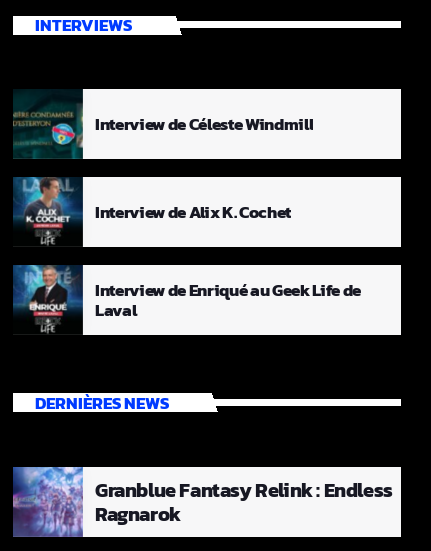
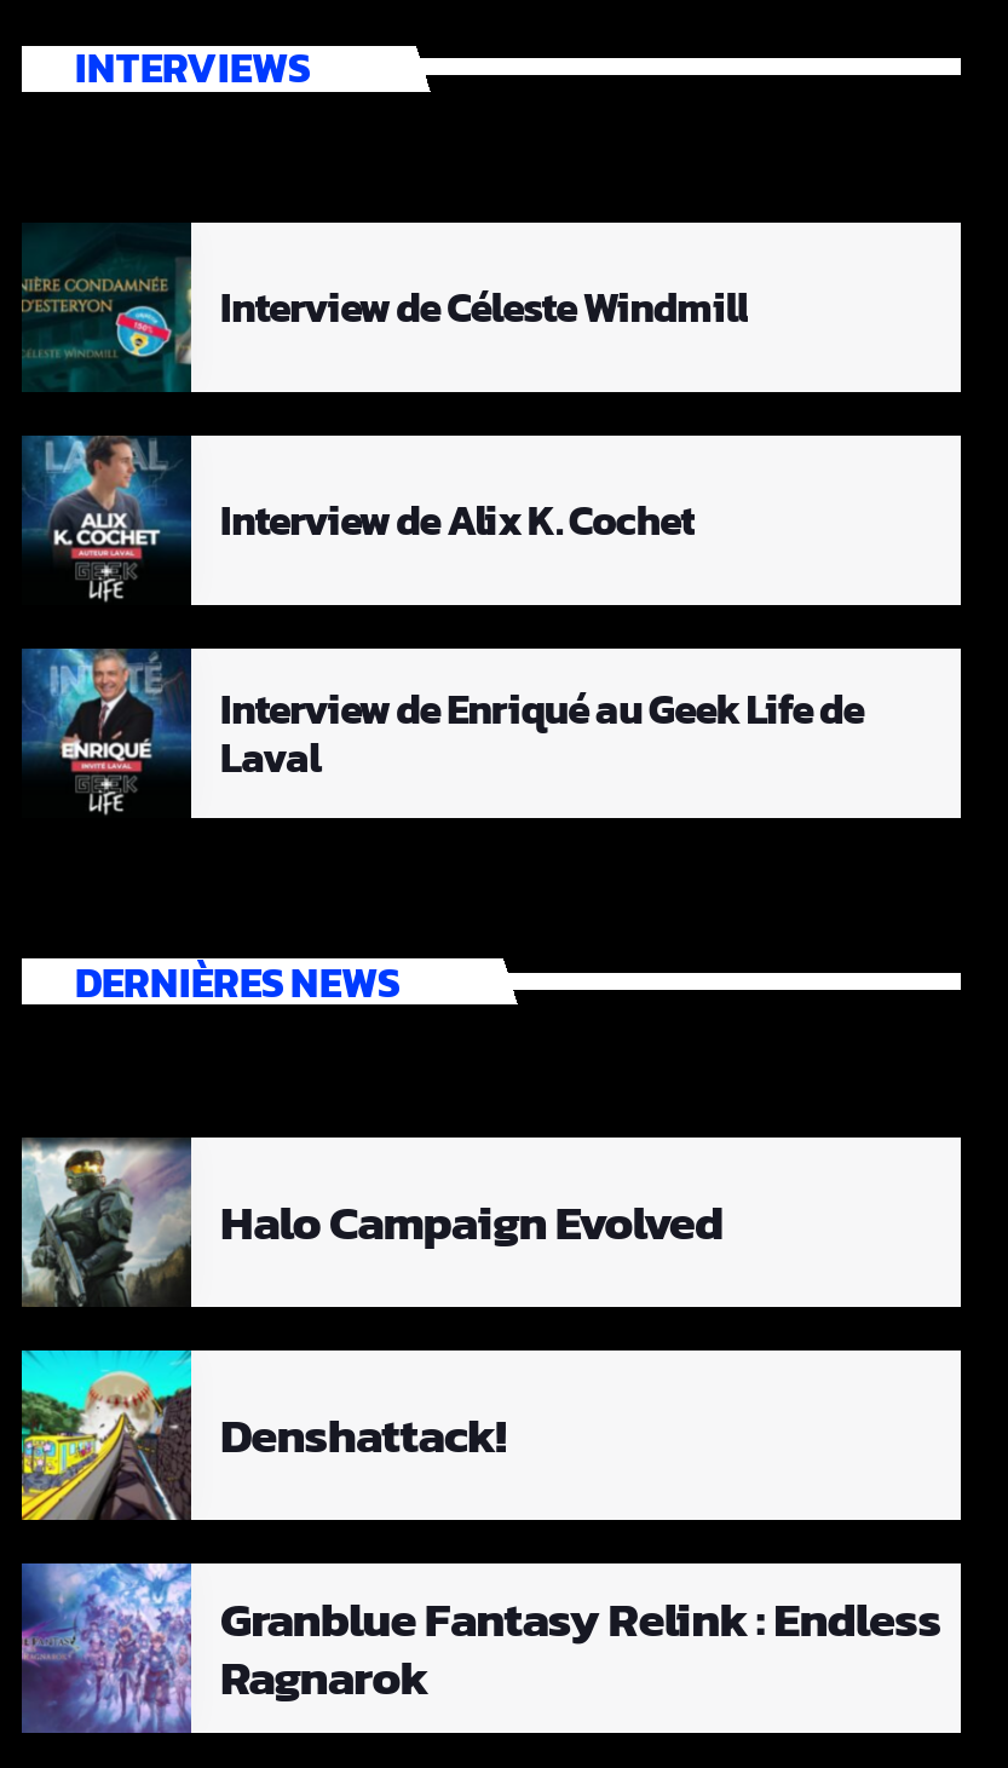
+ [image]
+ Halo Campaign Evolved
+ Denshattack!
